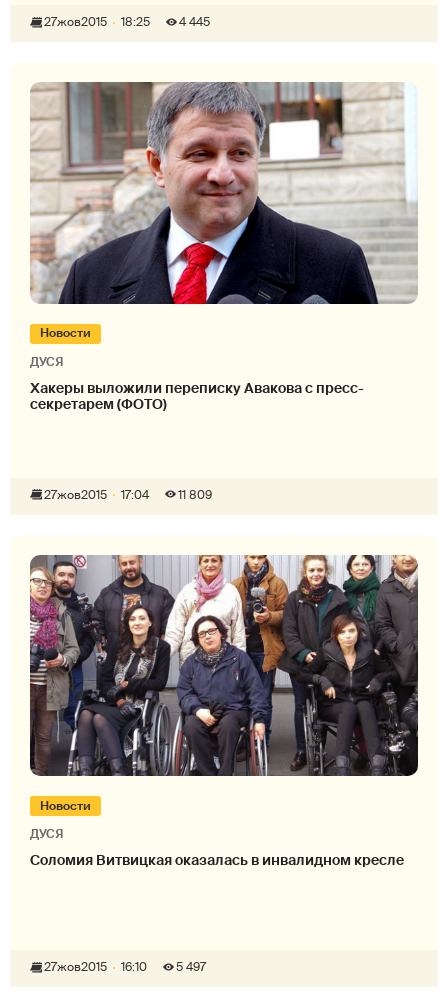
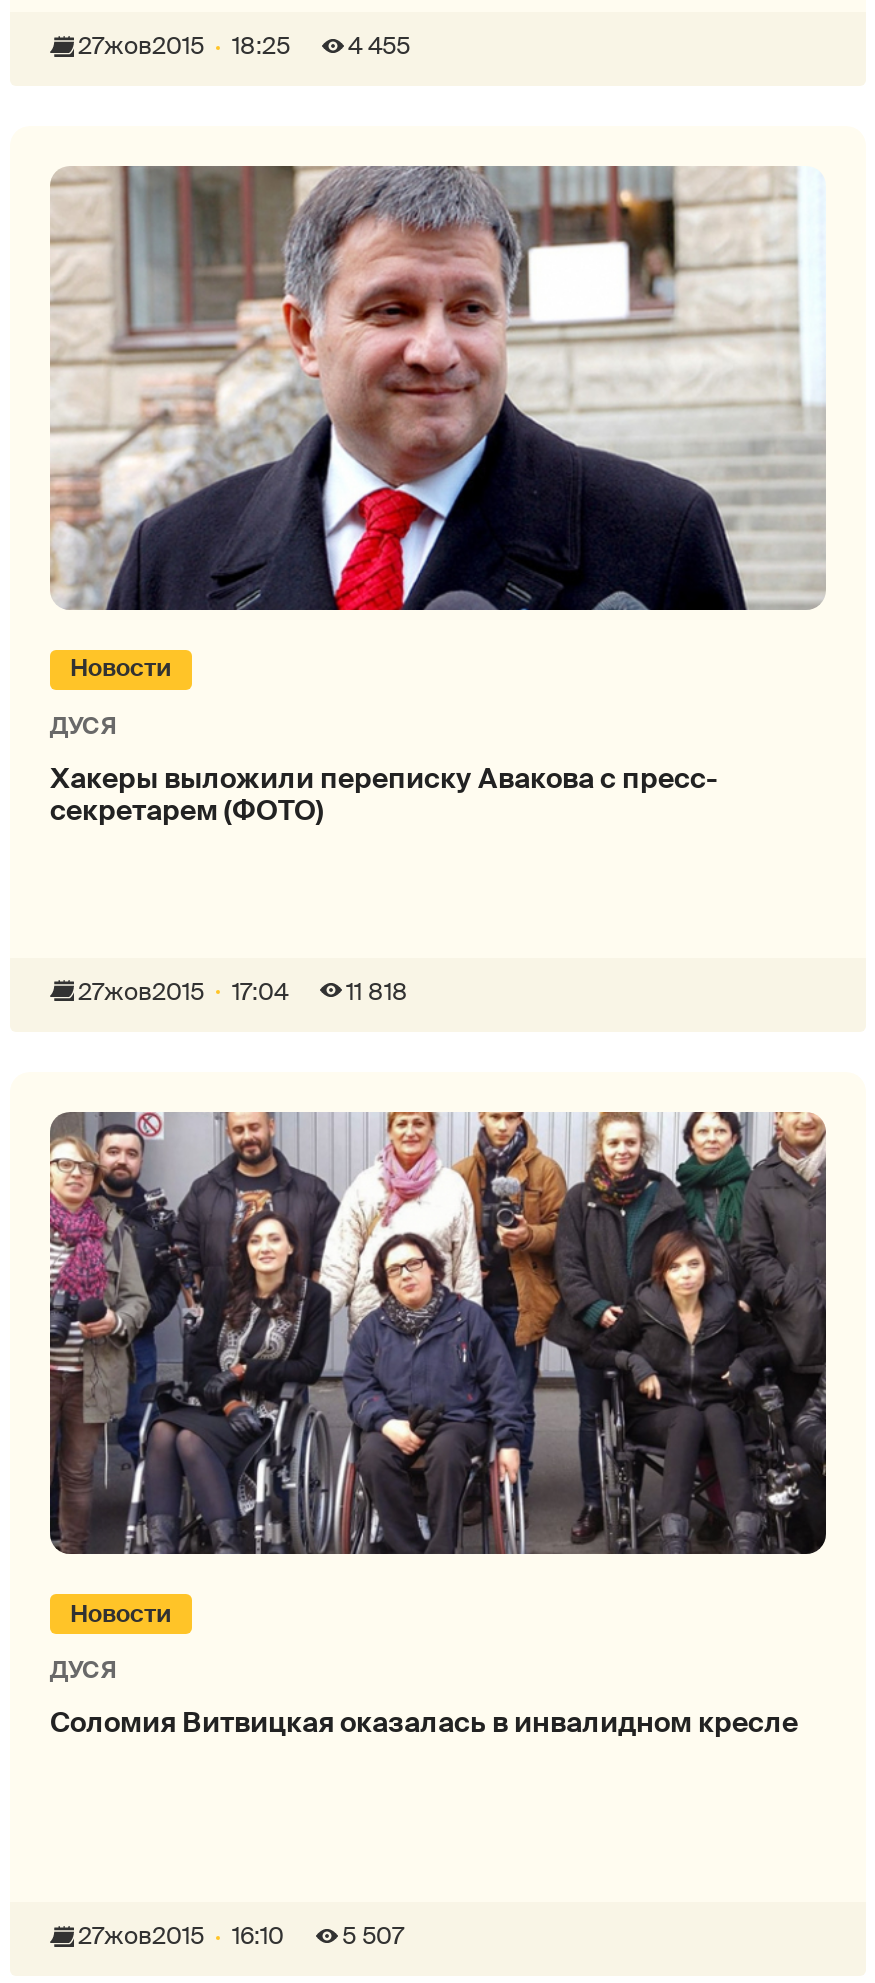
- 27жов2015 18:25 4 445
+ 27жов2015 18:25 4 455

- 11 809
+ 11 818

- 27жов2015 16:10 5 497
+ 27жов2015 16:10 5 507
